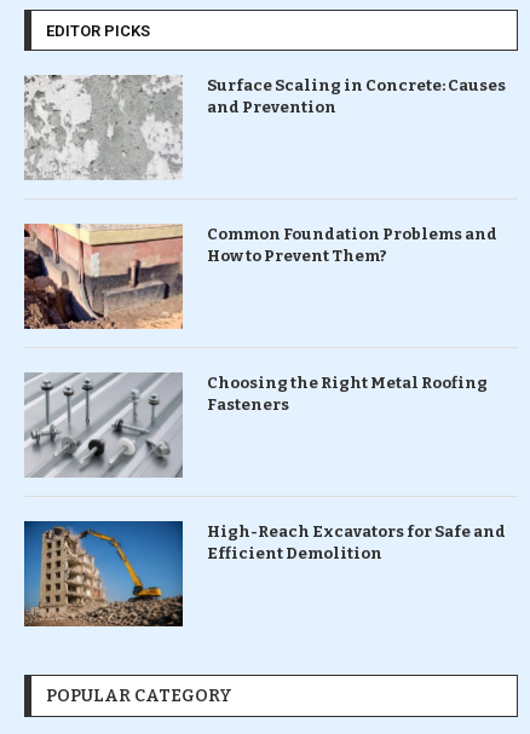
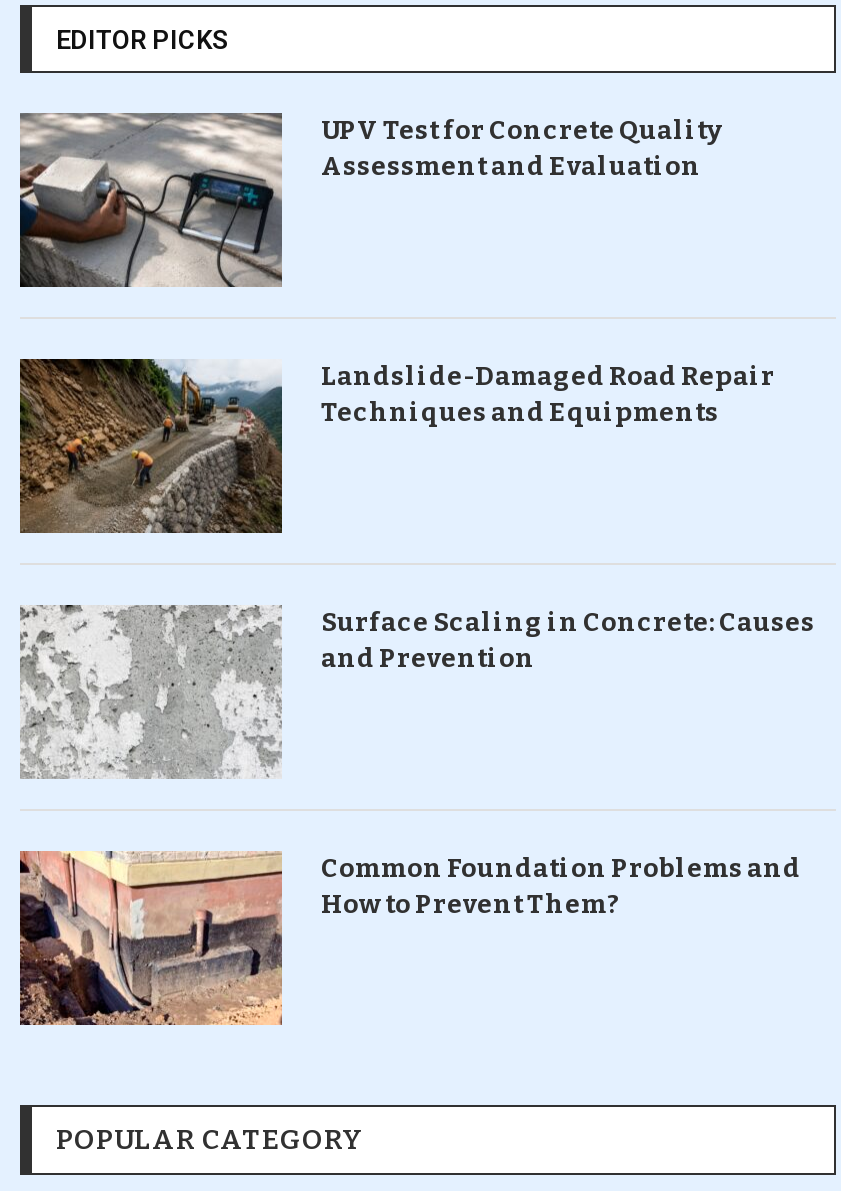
+ [image]
+ UPV Test for Concrete Quality
+ Assessment and Evaluation

+ [image]
+ Landslide-Damaged Road Repair
+ Techniques and Equipments

moved down: [image] | Surface Scaling in Concrete: Causes | and Prevention | Common Foundation Problems and | How to Prevent Them?

moved down: [image]

- [image]
- Choosing the Right Metal Roofing
- Fasteners

- [image]
- High-Reach Excavators for Safe and
- Efficient Demolition
